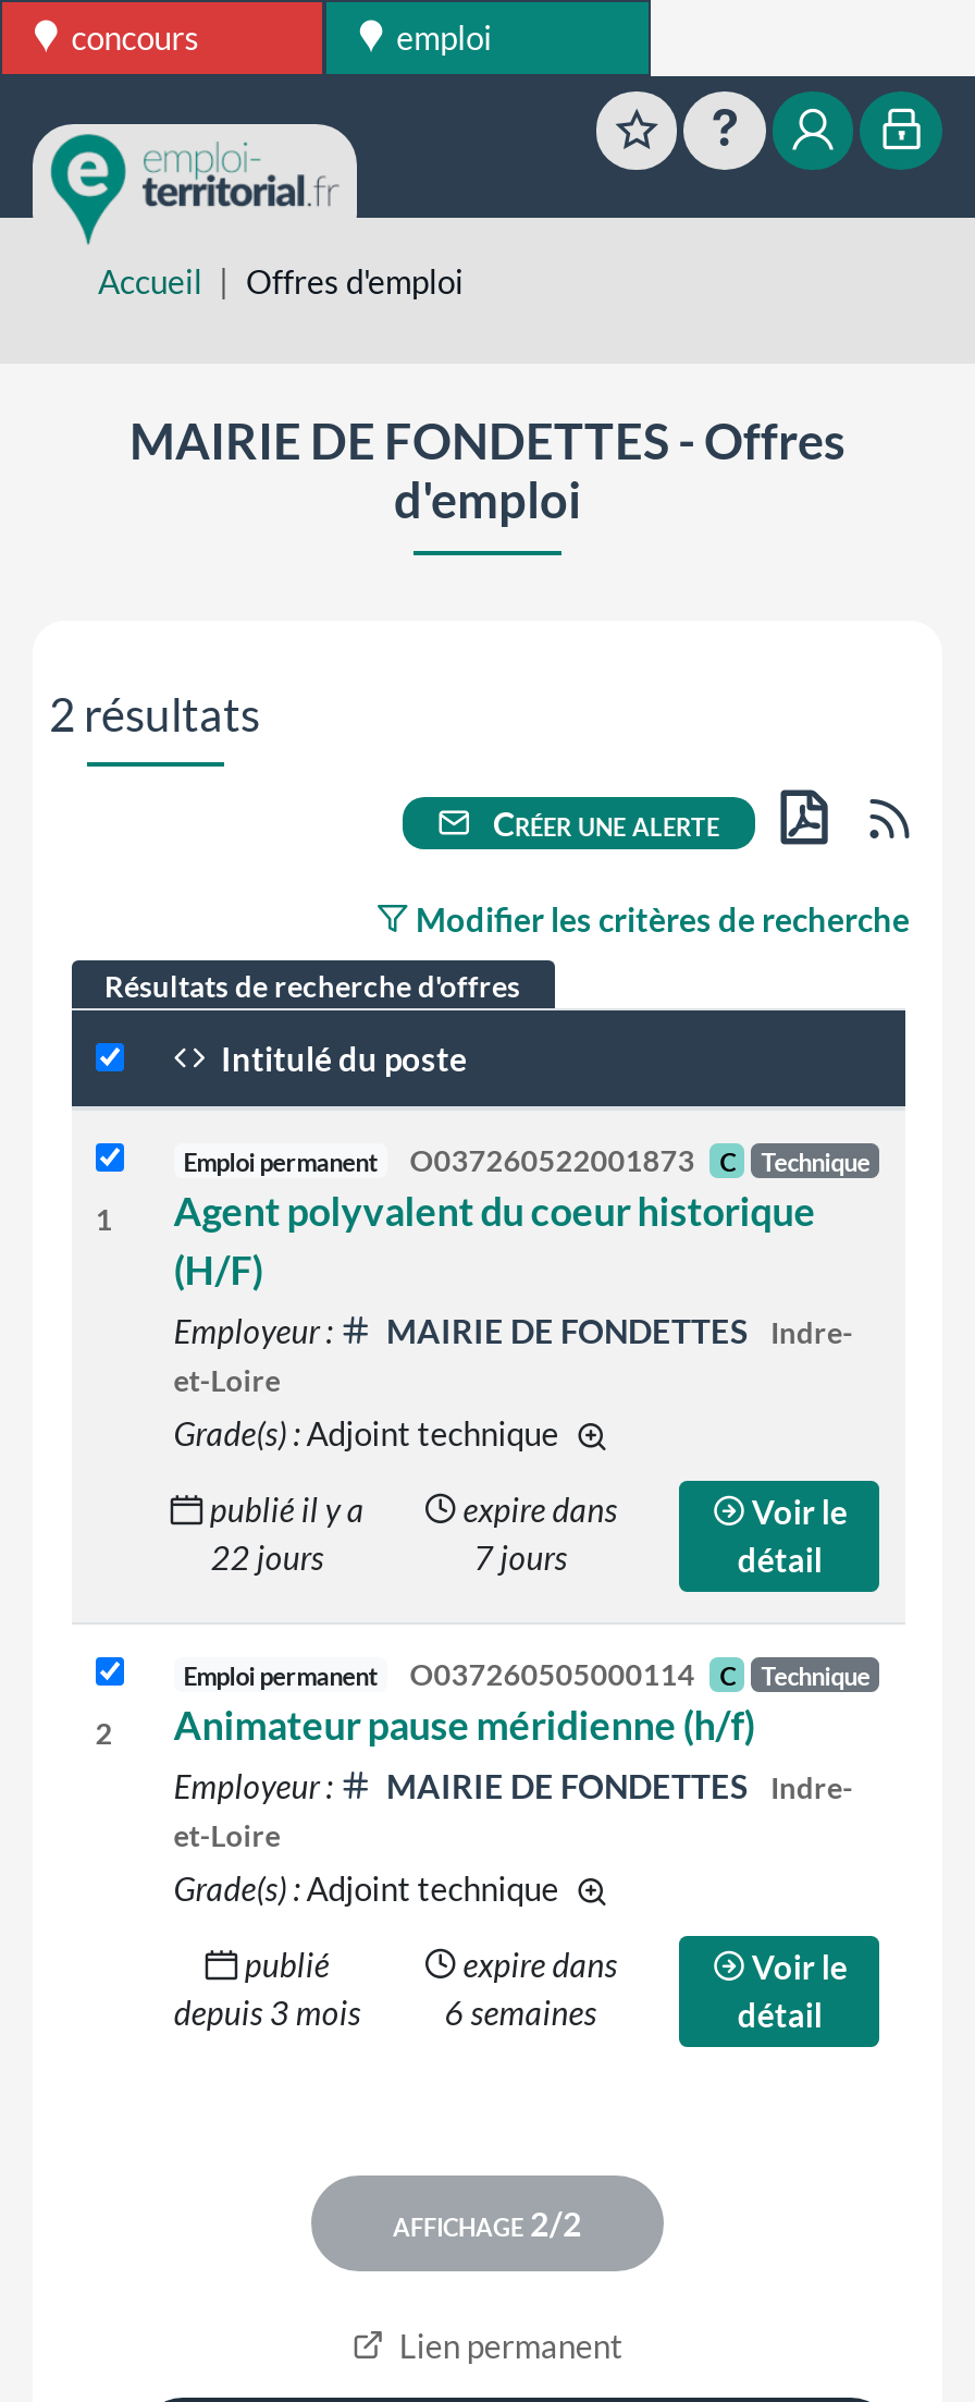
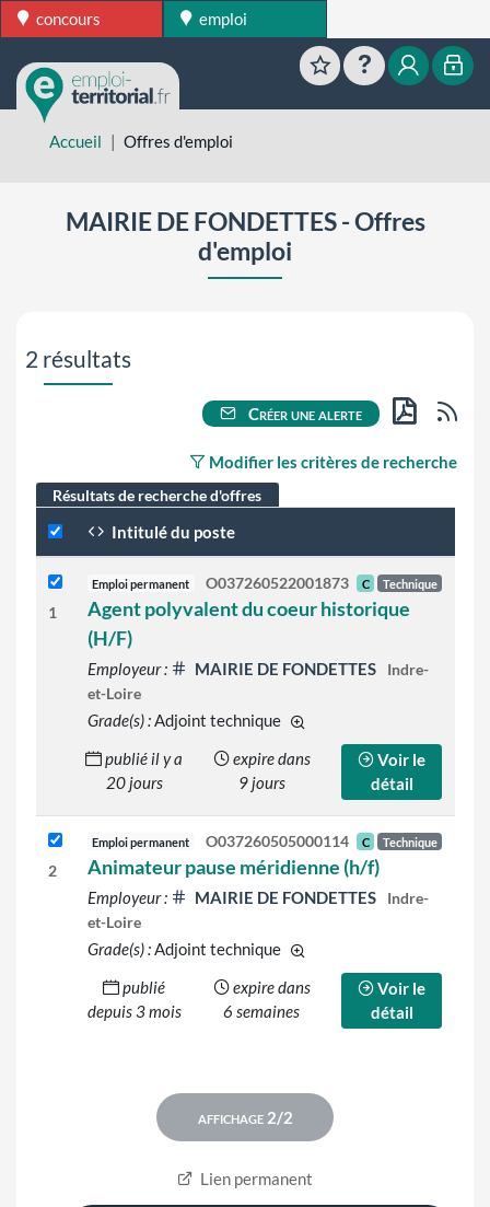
- 22 jours
+ 20 jours

- 7 jours
+ 9 jours
